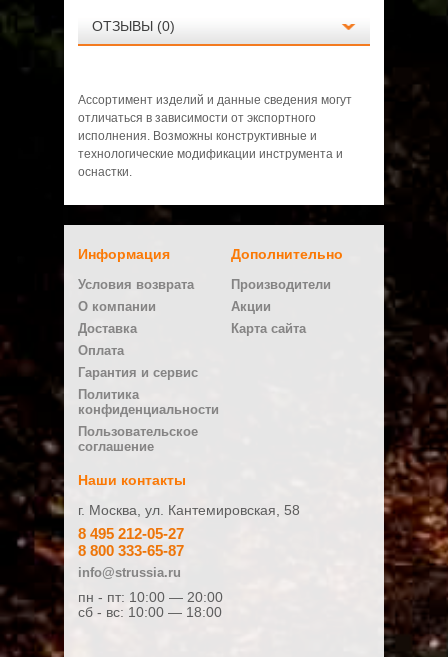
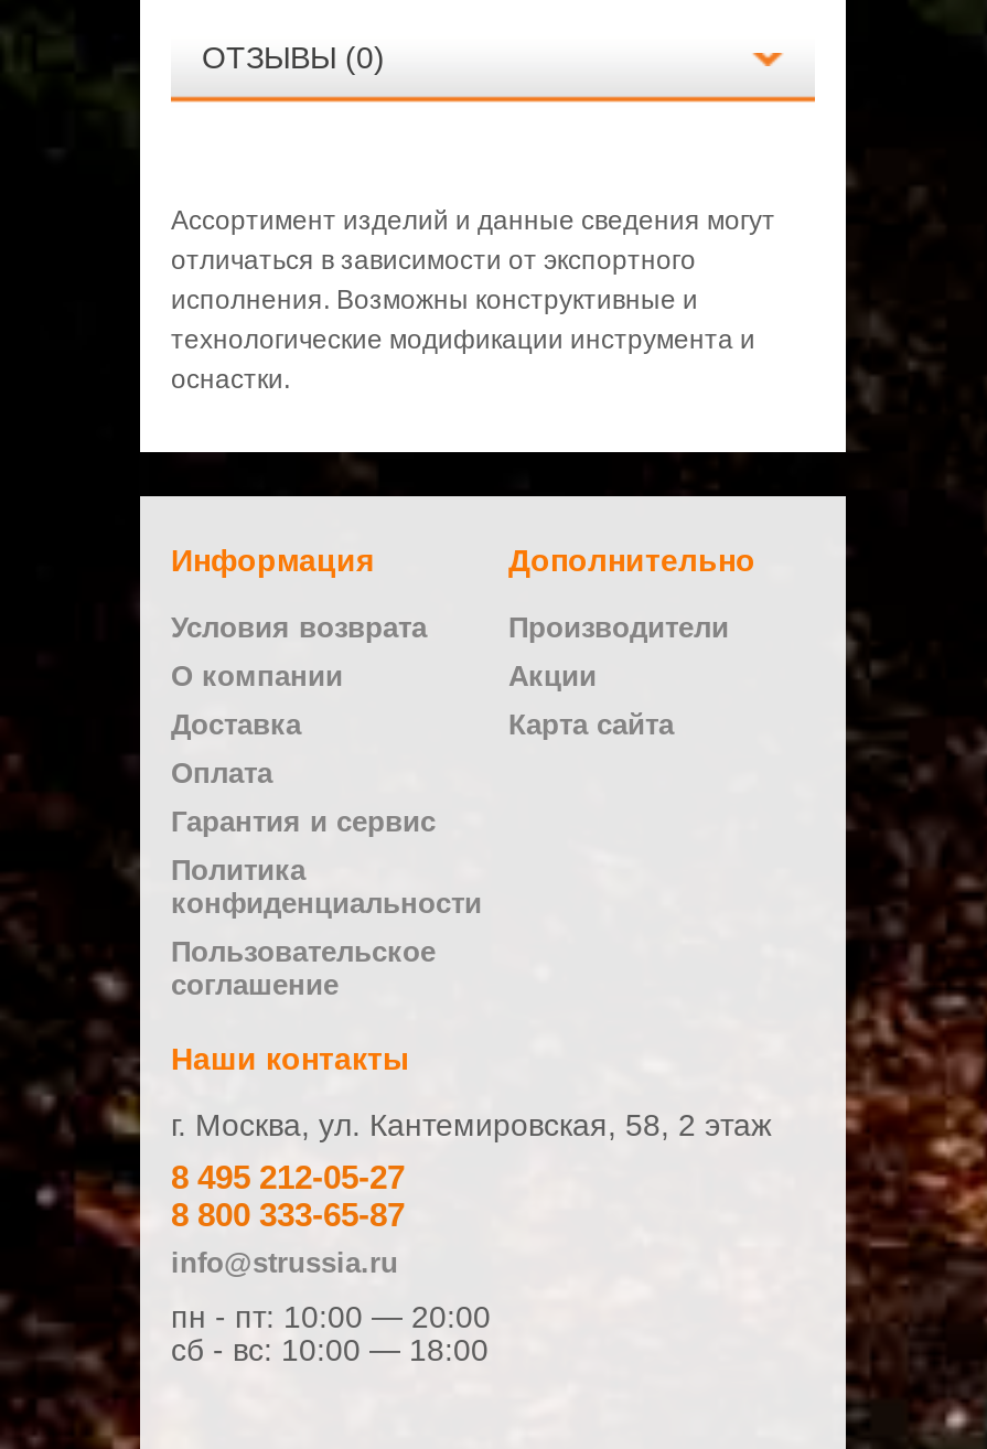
- г. Москва, ул. Кантемировская, 58
+ г. Москва, ул. Кантемировская, 58, 2 этаж
